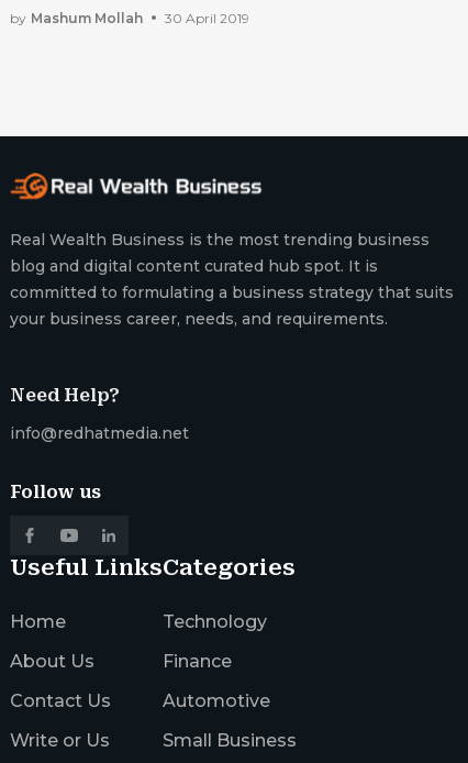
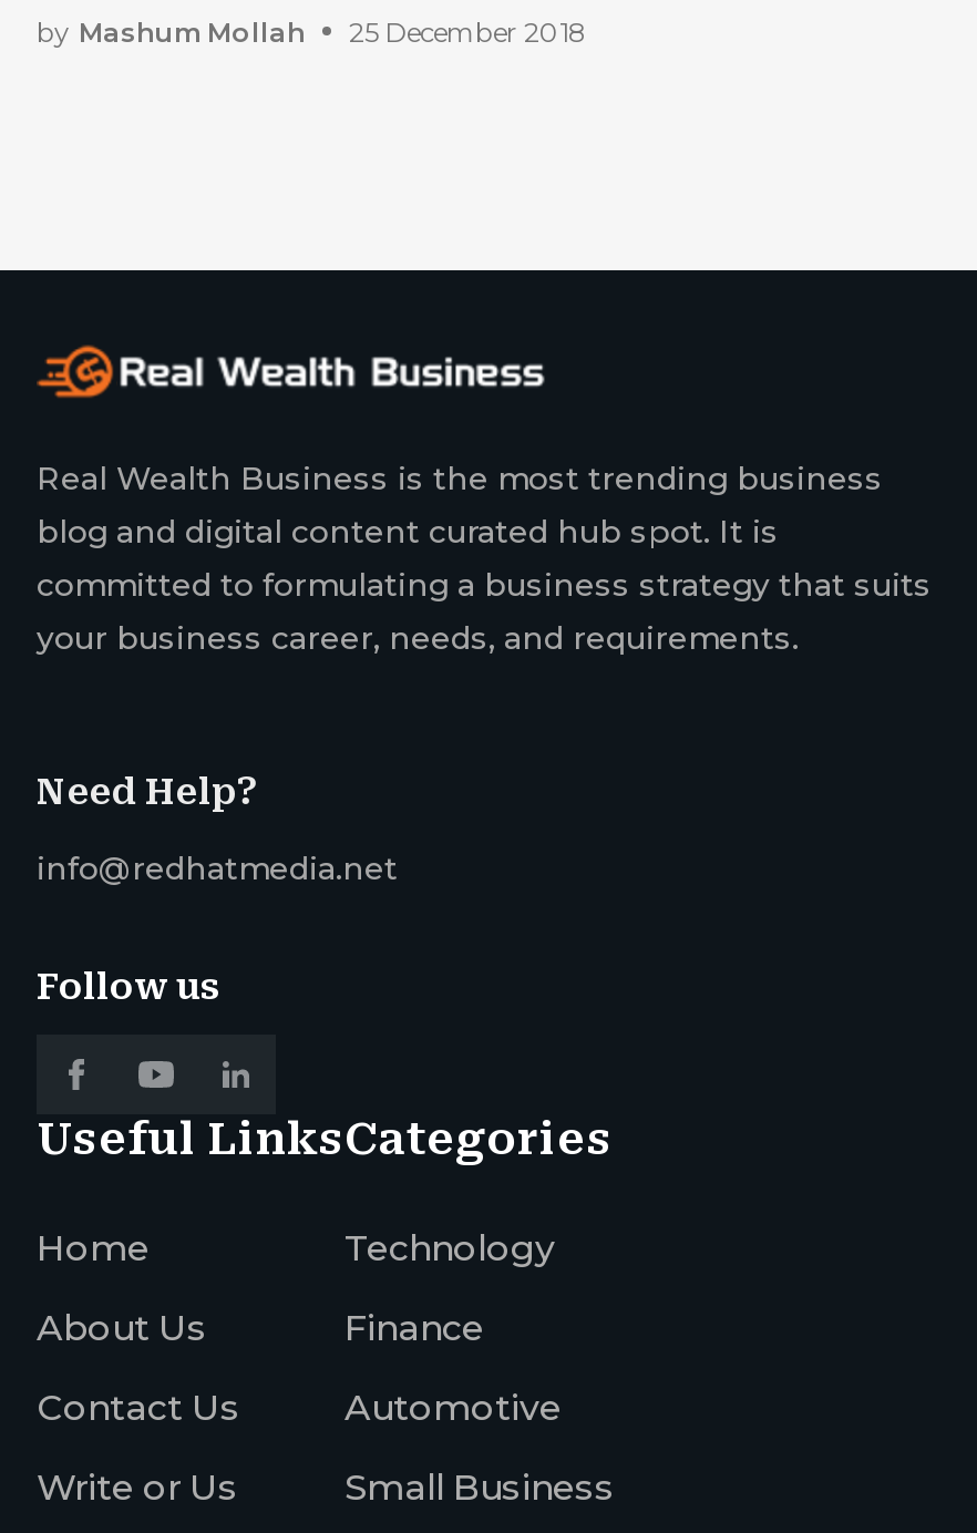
- by Mashum Mollah 30 April 2019
+ by Mashum Mollah 25 December 2018
